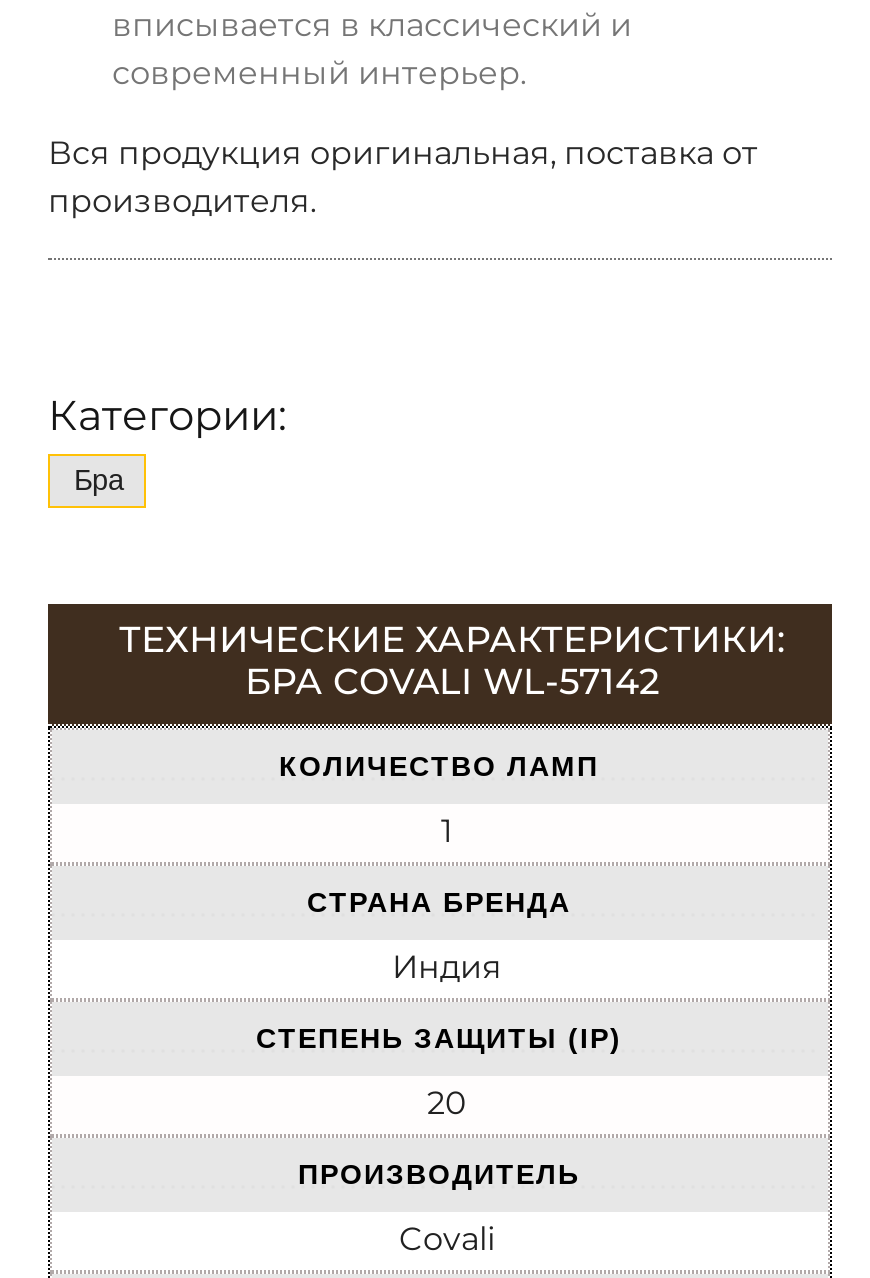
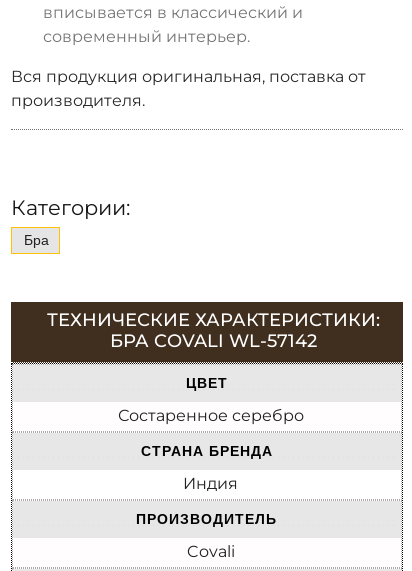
- КОЛИЧЕСТВО ЛАМП
+ ЦВЕТ

- 1
+ Состаренное серебро

- СТЕПЕНЬ ЗАЩИТЫ (IP)
- 20
